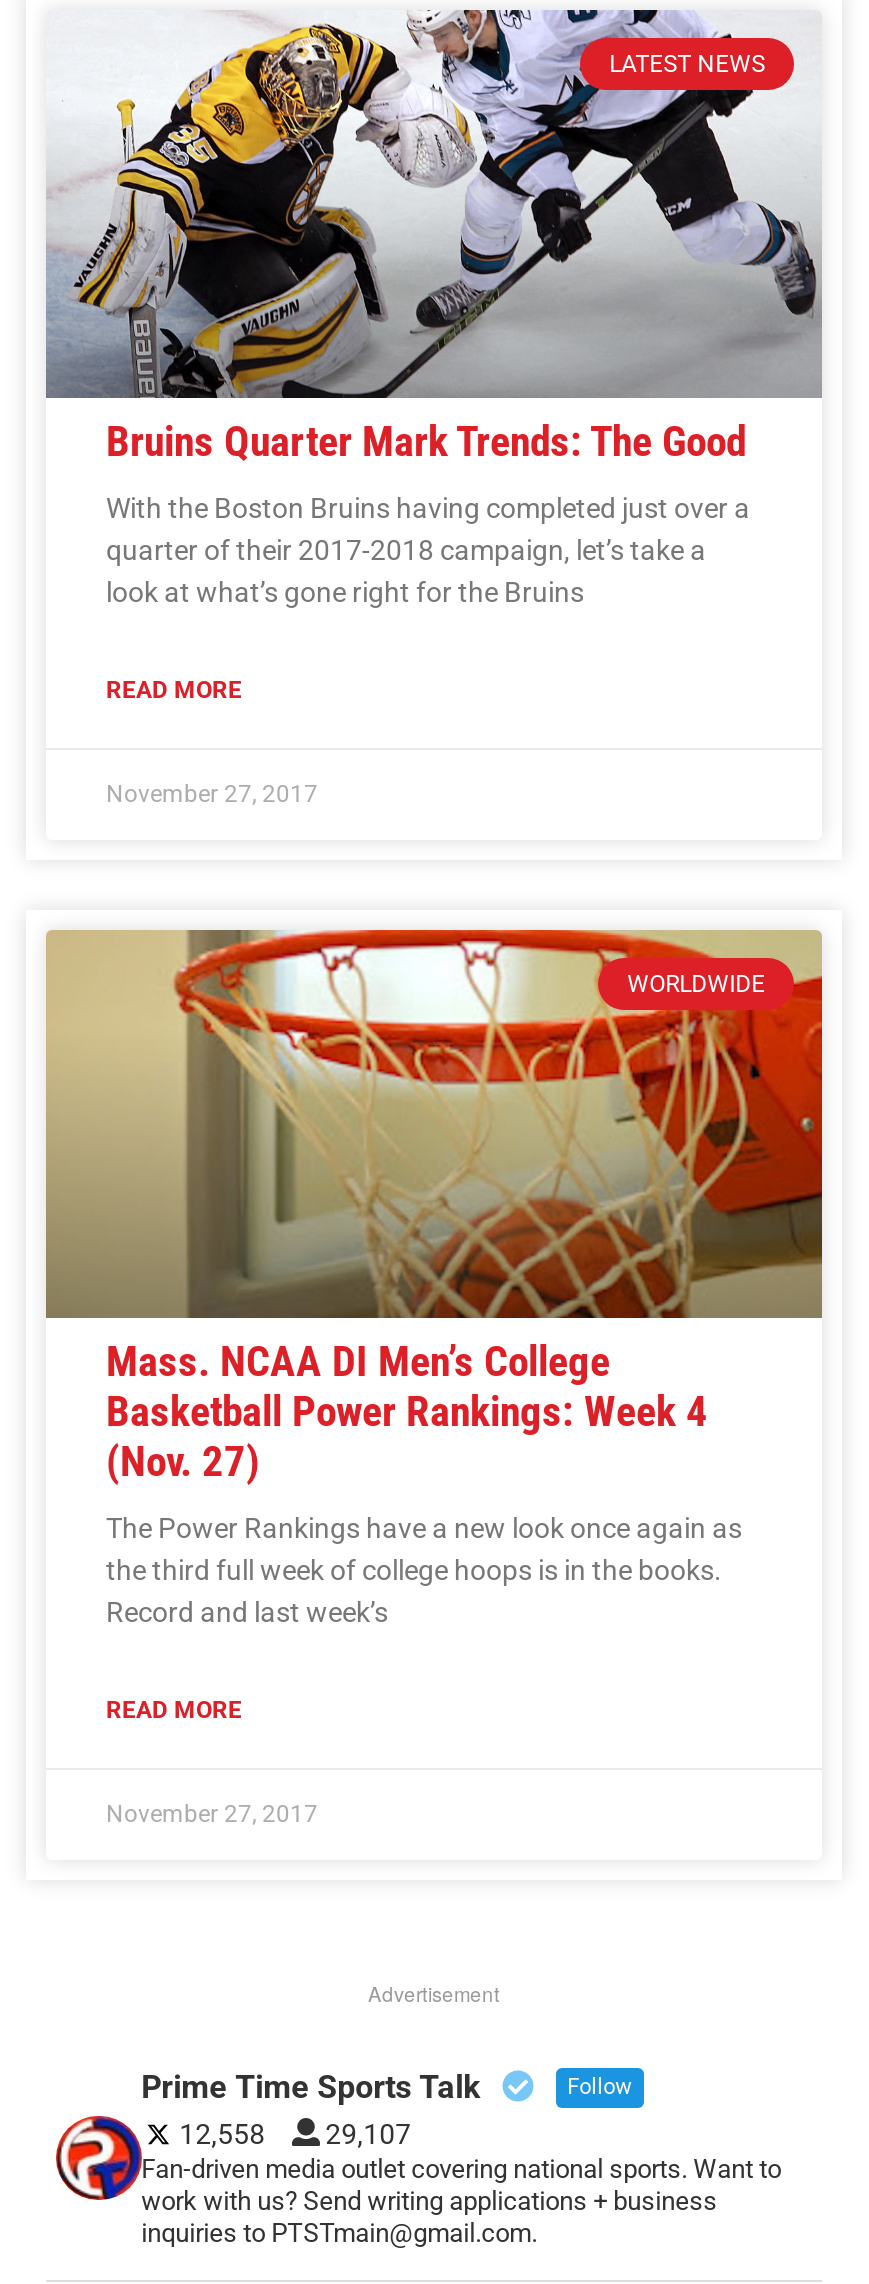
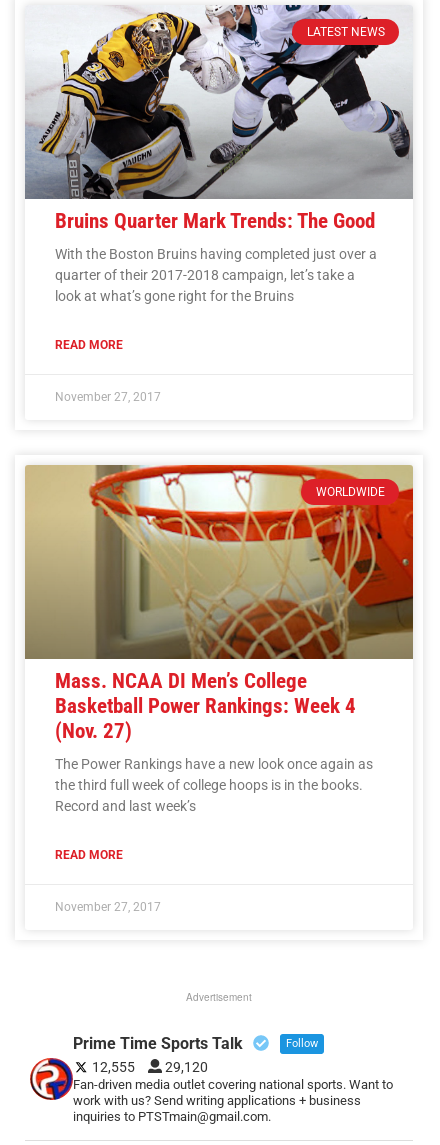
- 12,558
+ 12,555

- 29,107
+ 29,120
